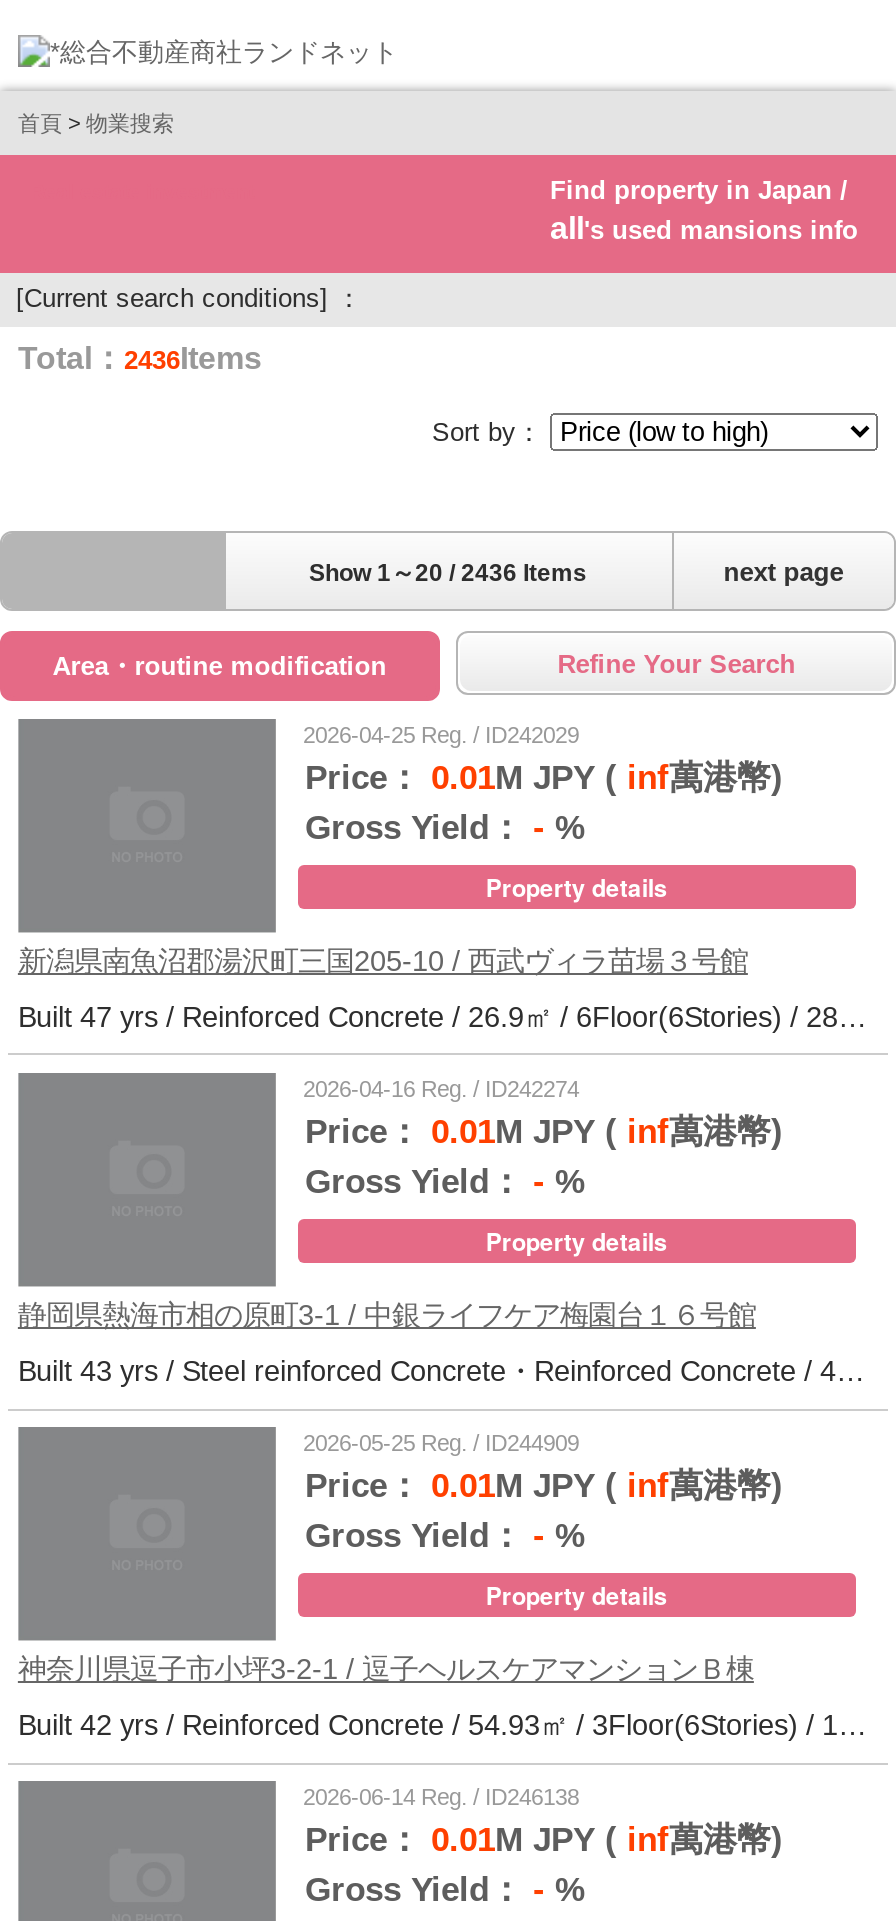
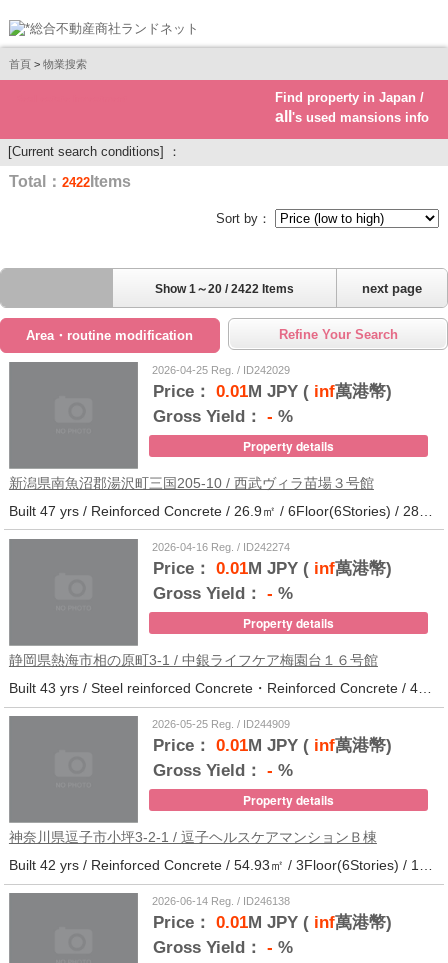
- Total：2436Items
+ Total：2422Items

- Show 1～20 / 2436 Items
+ Show 1～20 / 2422 Items
